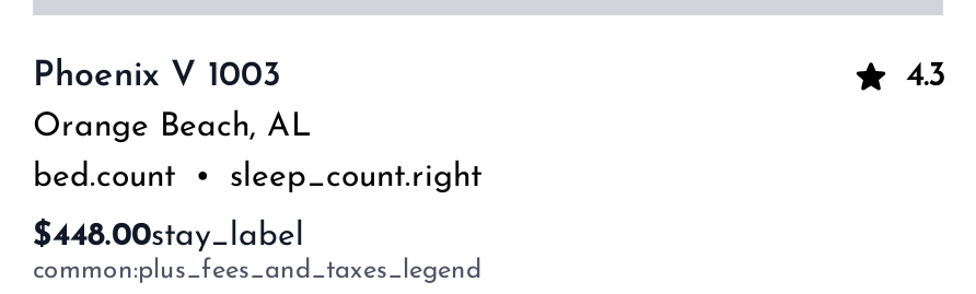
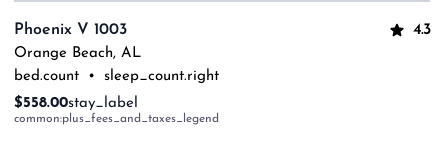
- $448.00stay_label
+ $558.00stay_label
